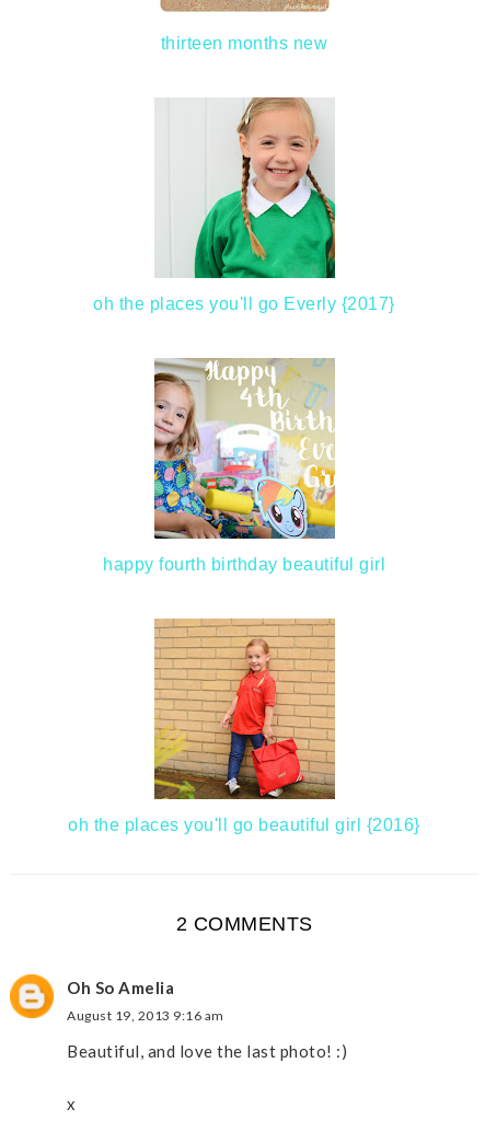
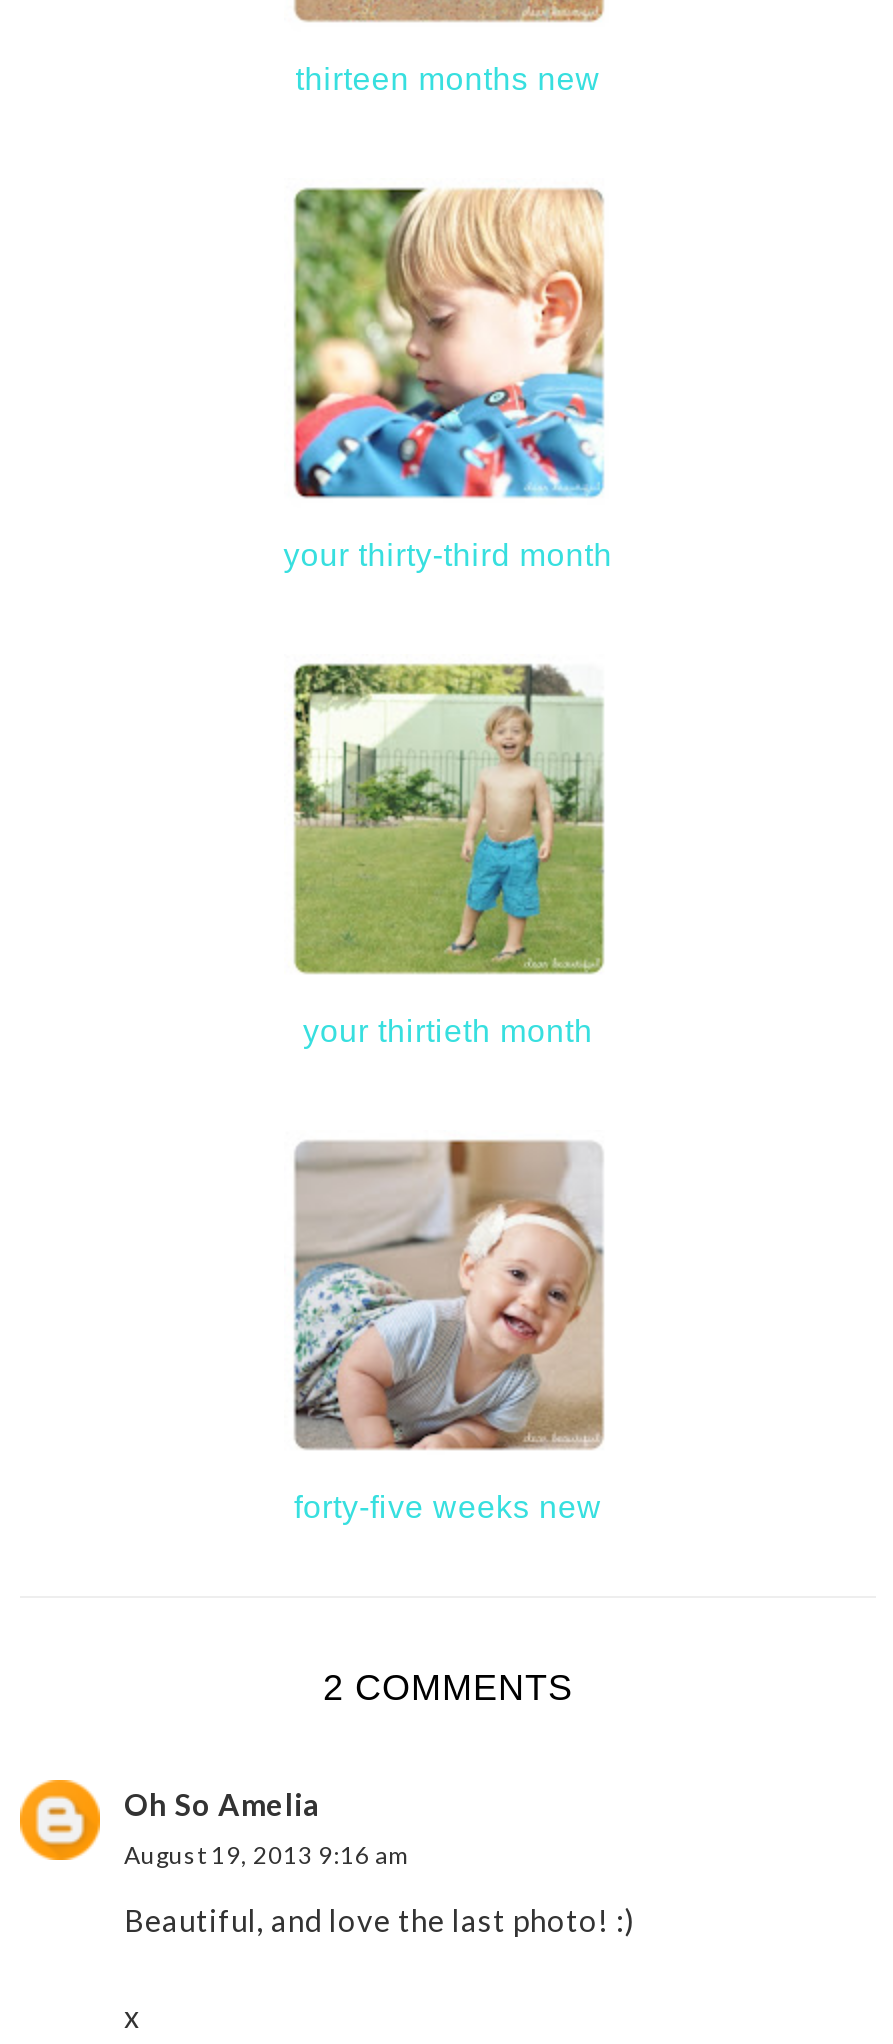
- [image]
- oh the places you'll go Everly {2017}
+ [image]
+ your thirty-third month

- [image]
- happy fourth birthday beautiful girl
+ [image]
+ your thirtieth month

- [image]
- oh the places you'll go beautiful girl {2016}
+ [image]
+ forty-five weeks new
